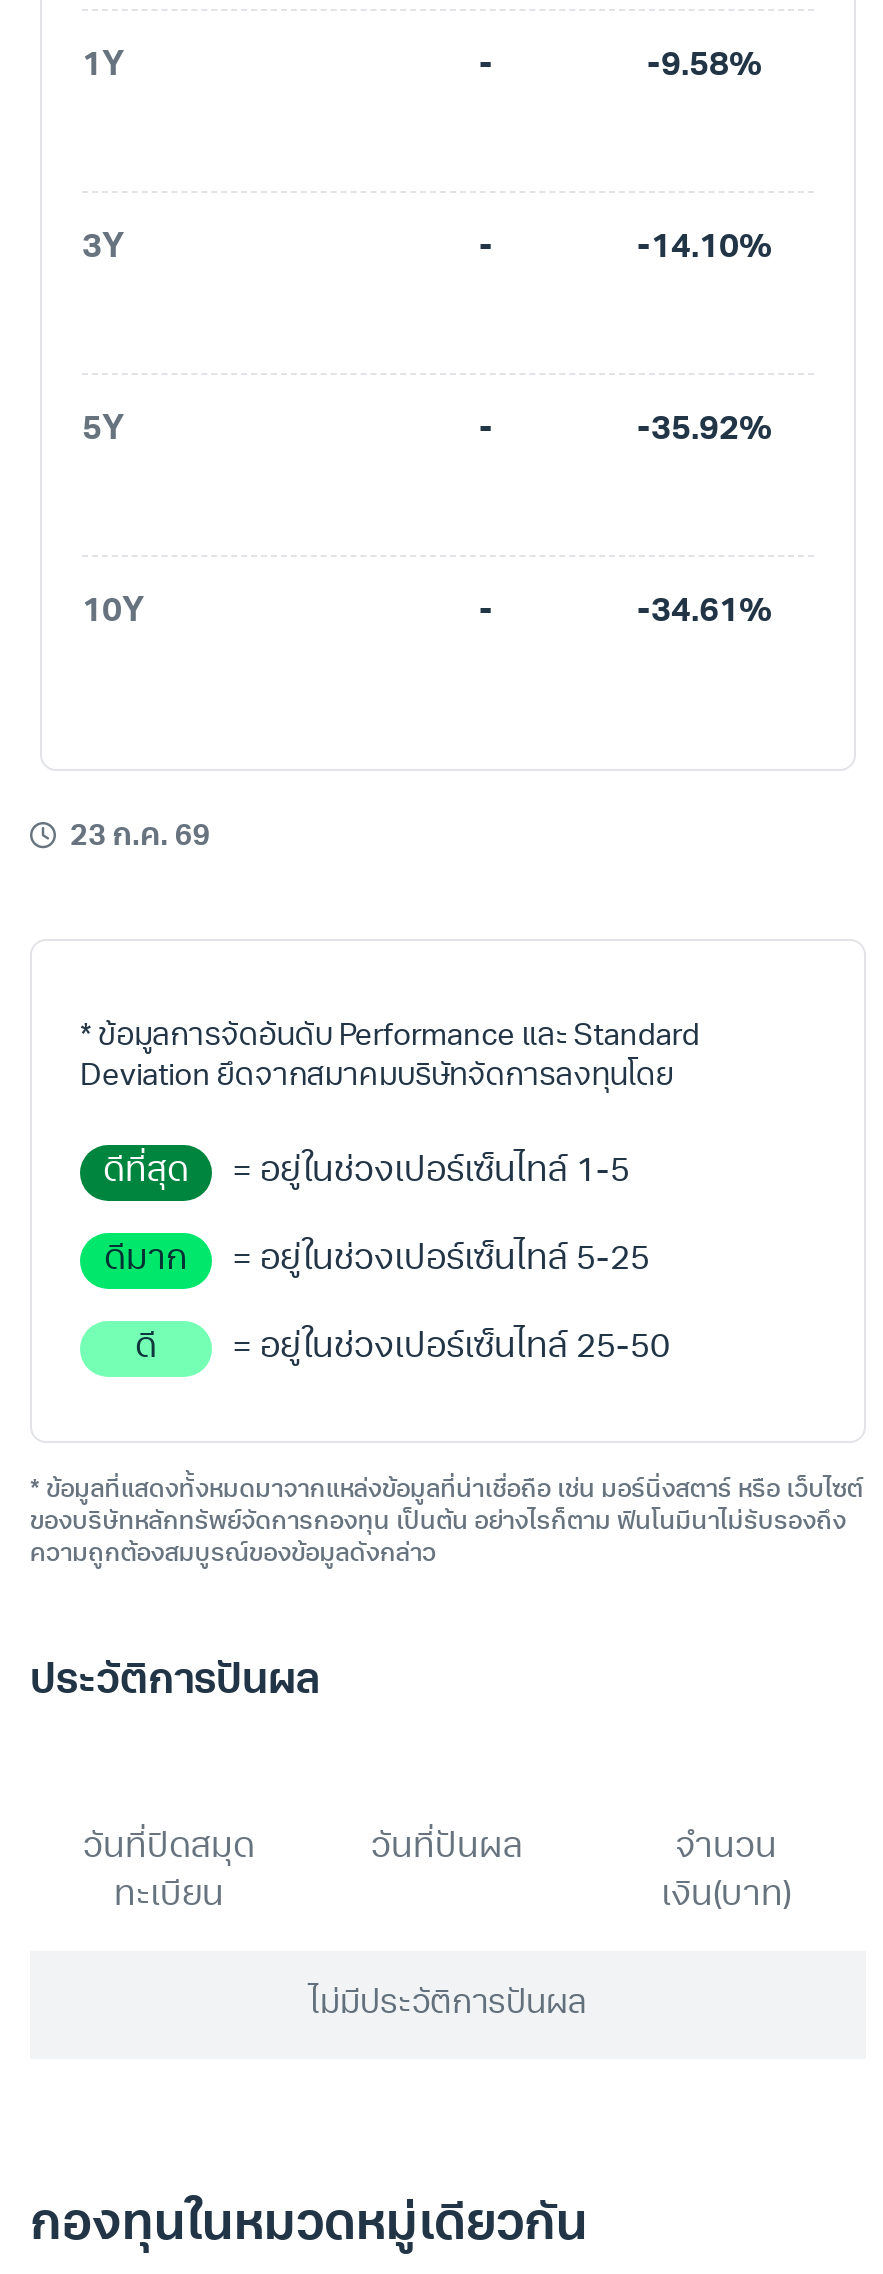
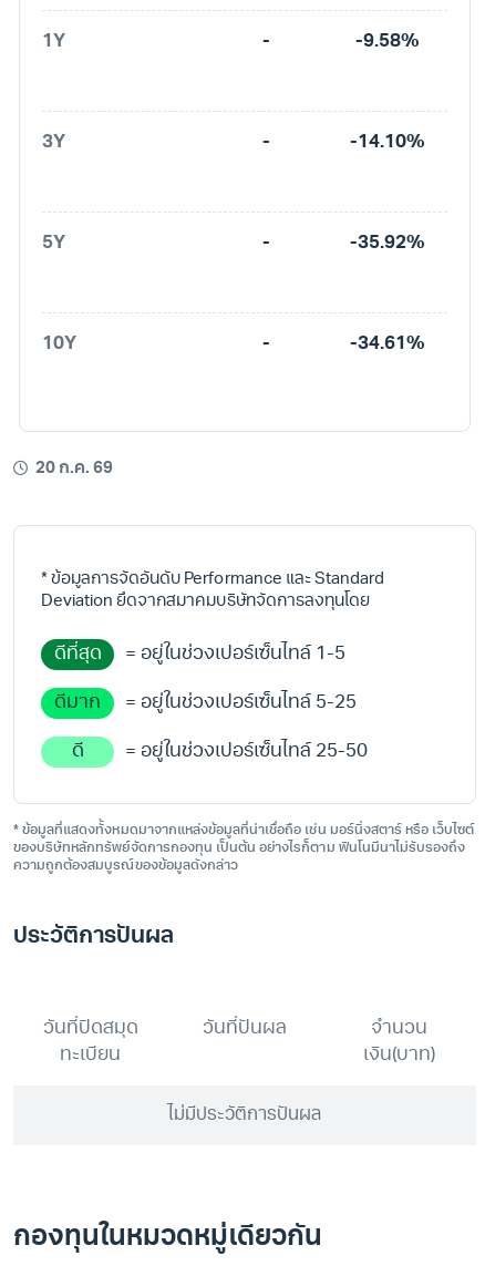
- 23 ก.ค. 69
+ 20 ก.ค. 69
